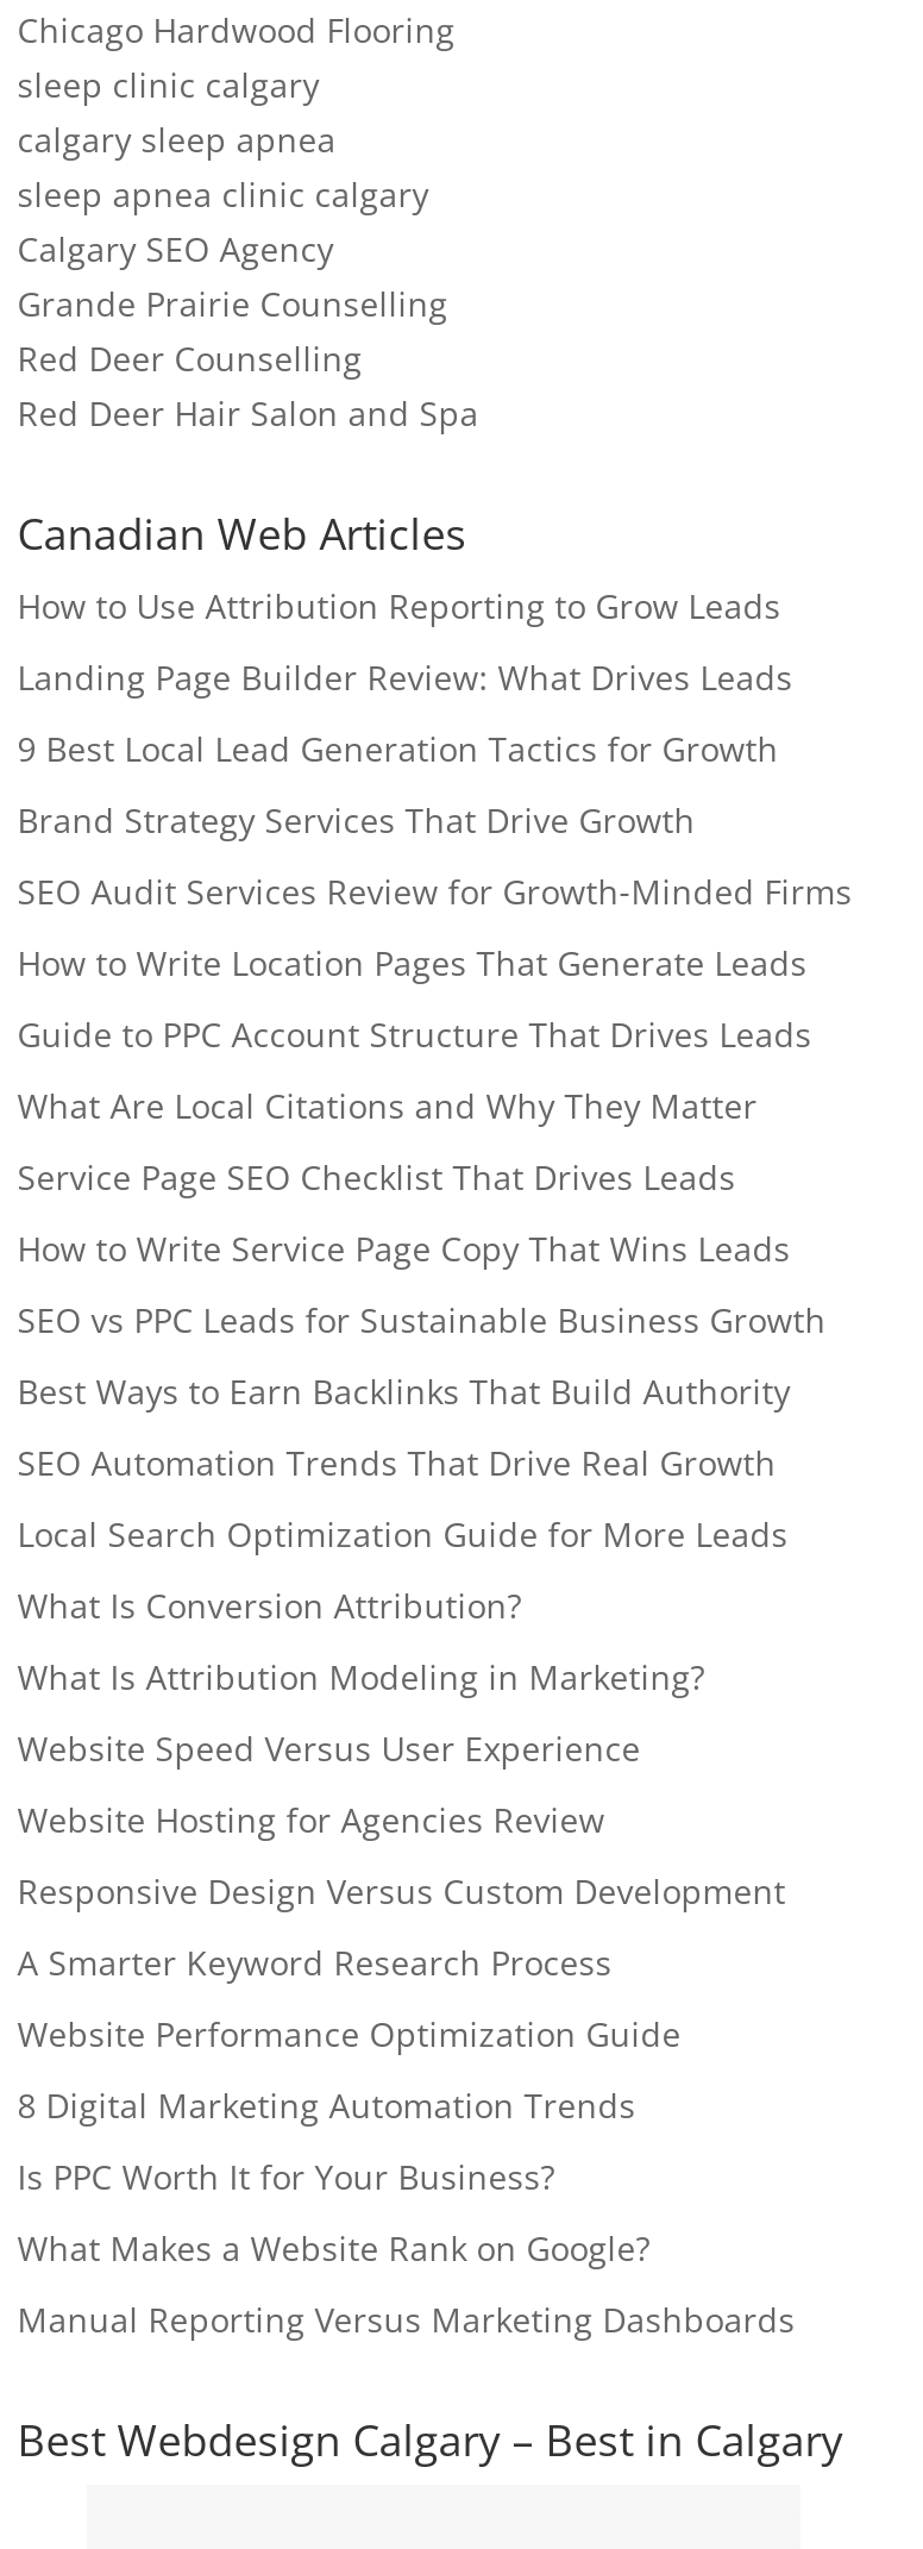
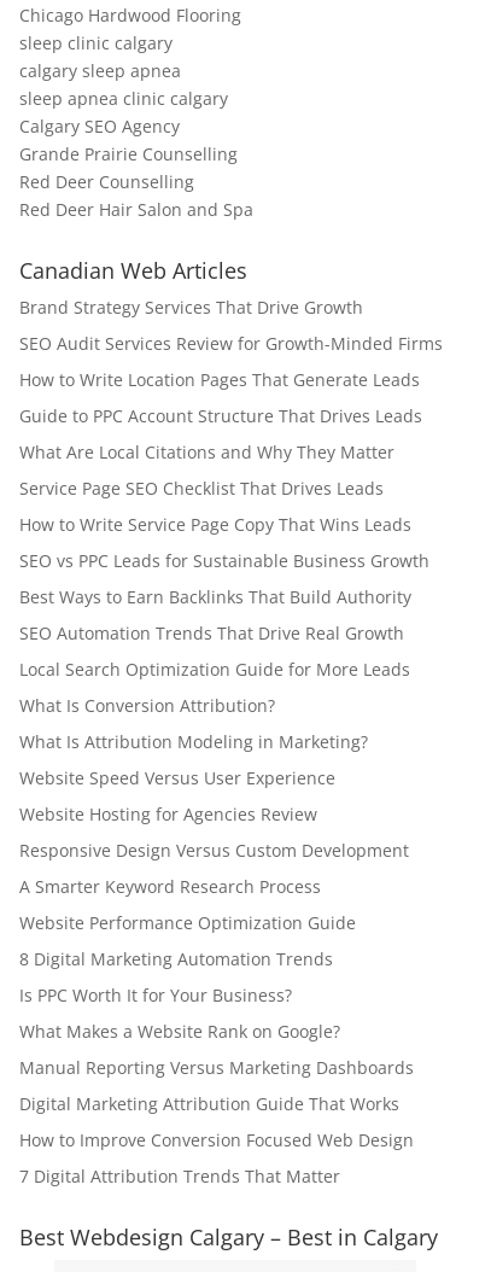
- How to Use Attribution Reporting to Grow Leads
- Landing Page Builder Review: What Drives Leads
- 9 Best Local Lead Generation Tactics for Growth

moved up: Brand Strategy Services That Drive Growth | SEO Audit Services Review for Growth-Minded Firms | How to Write Location Pages That Generate Leads | ... | What Makes a Website Rank on Google? | Manual Reporting Versus Marketing Dashboards

+ Digital Marketing Attribution Guide That Works
+ How to Improve Conversion Focused Web Design
+ 7 Digital Attribution Trends That Matter
